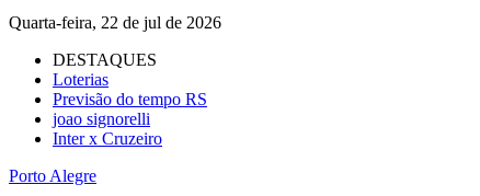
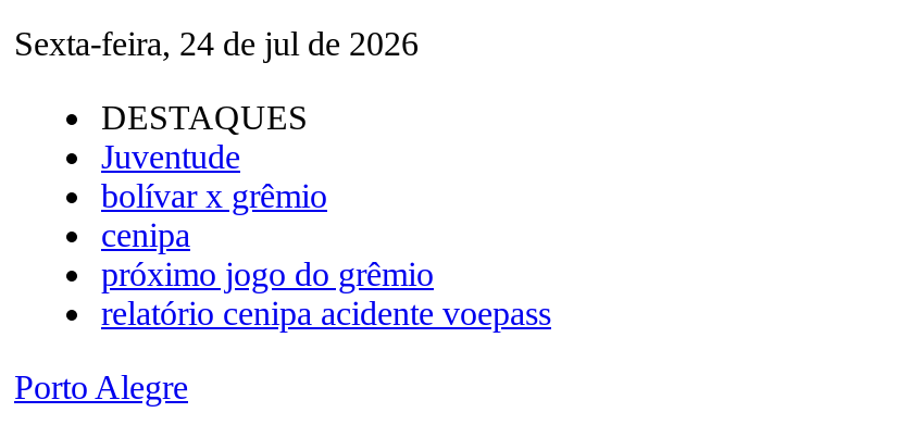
- Quarta-feira, 22 de jul de 2026
+ Sexta-feira, 24 de jul de 2026

- Loterias
- Previsão do tempo RS
- joao signorelli
- Inter x Cruzeiro
+ Juventude
+ bolívar x grêmio
+ cenipa
+ próximo jogo do grêmio
+ relatório cenipa acidente voepass
